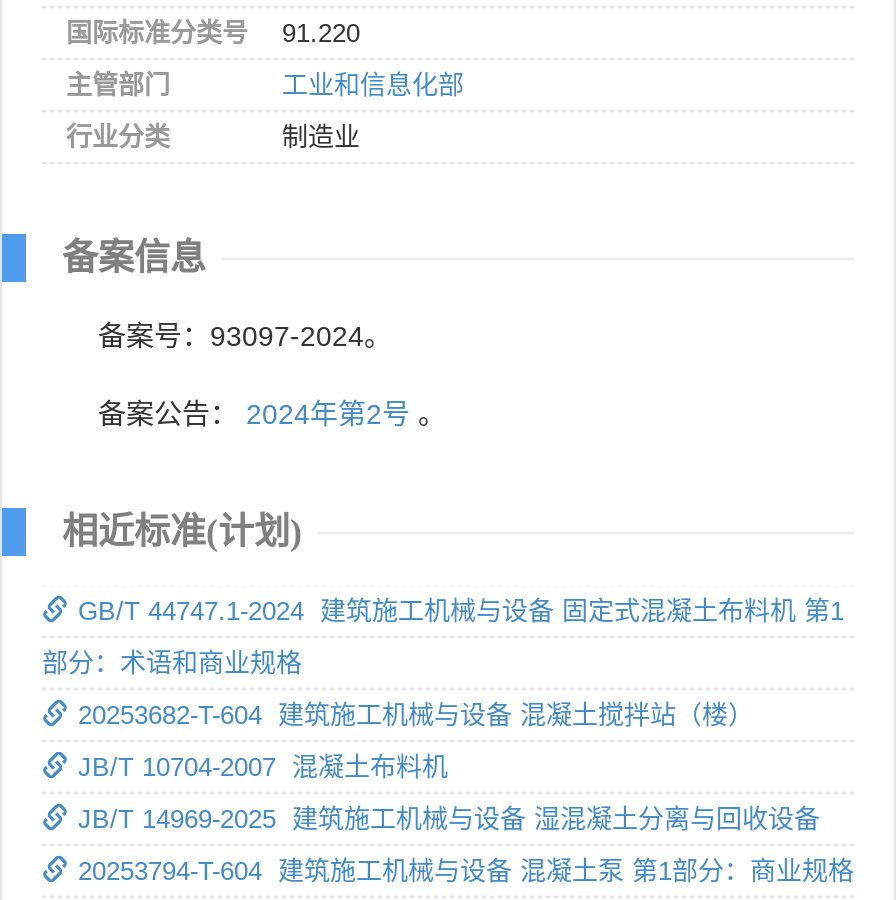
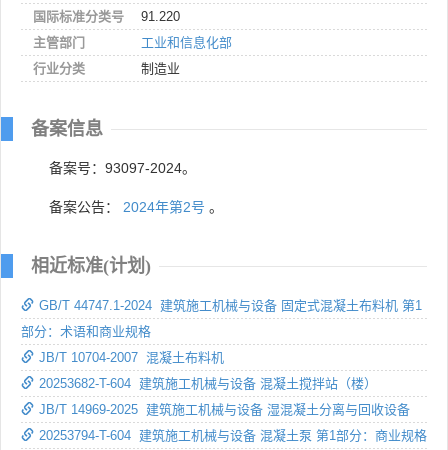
moved down: 20253682-T-604 建筑施工机械与设备 混凝土搅拌站（楼）

moved up: JB/T 10704-2007 混凝土布料机
